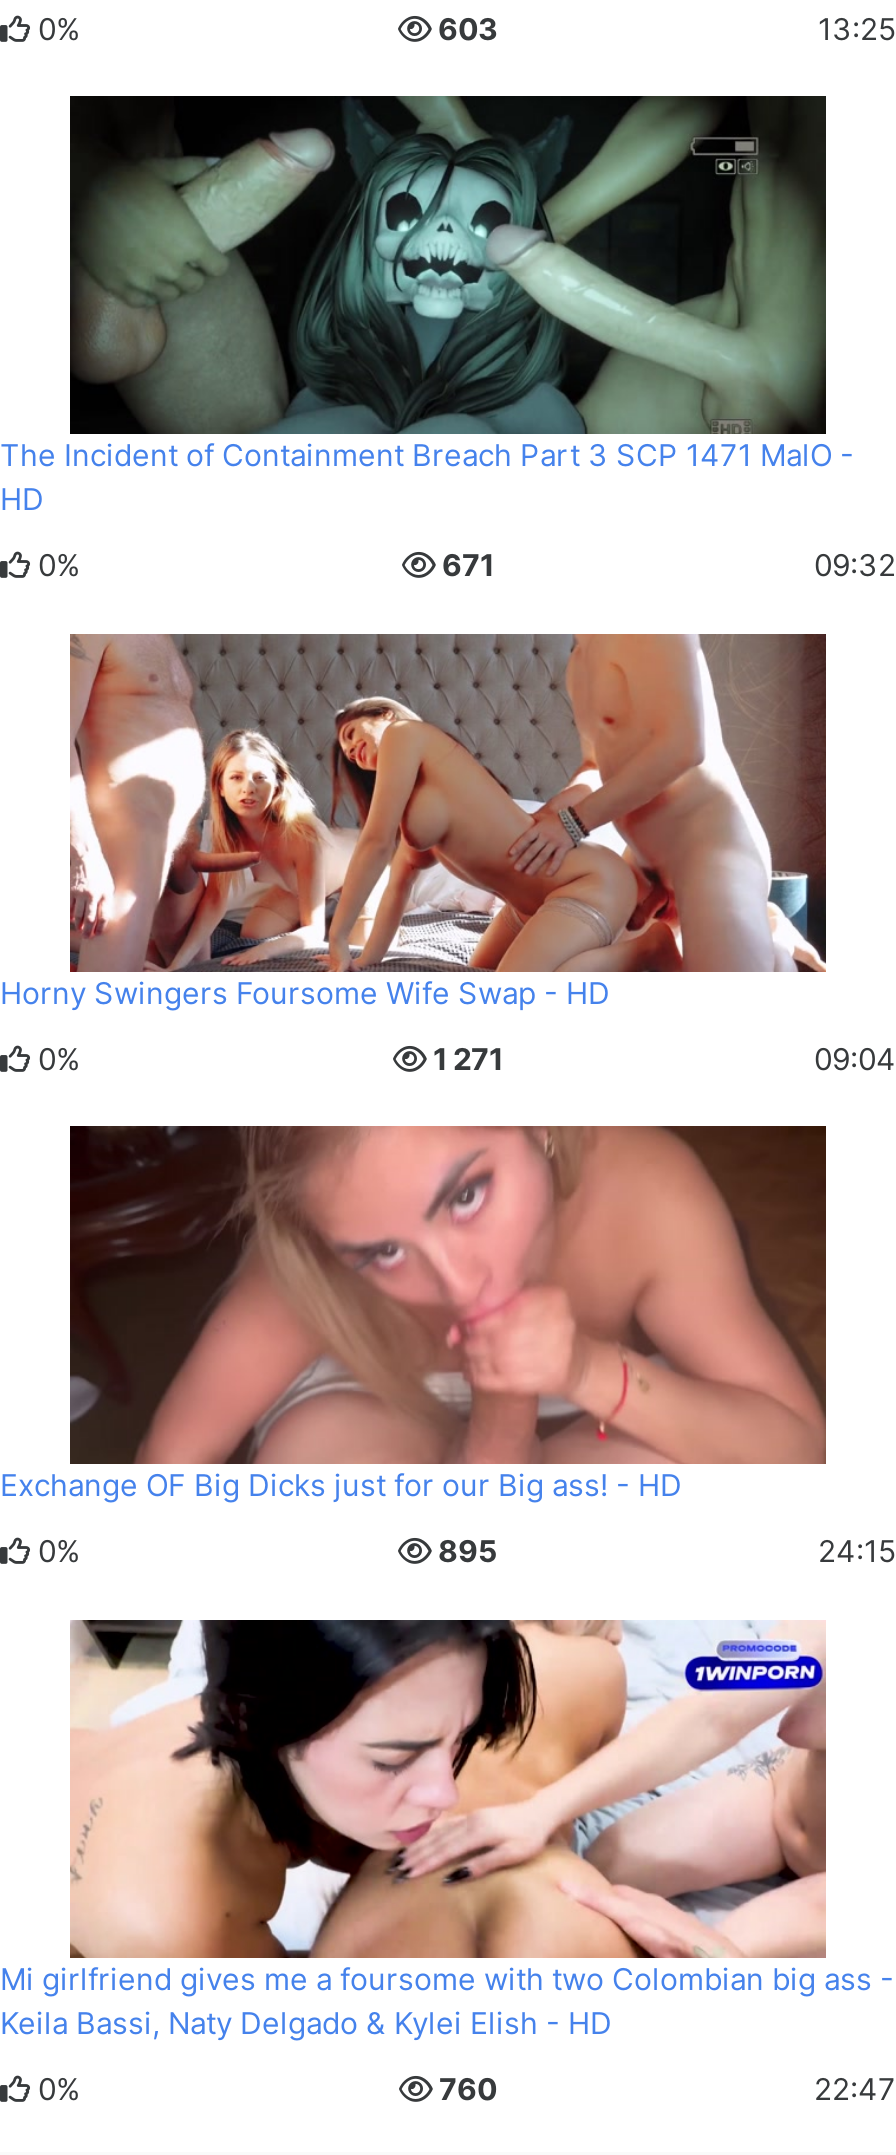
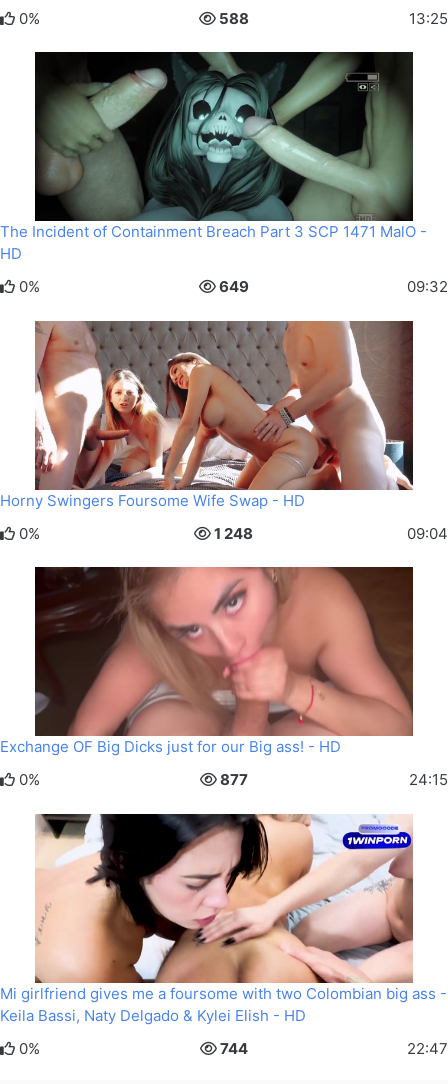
- 603
+ 588

- 671
+ 649

- 1 271
+ 1 248

- 895
+ 877

- 760
+ 744
